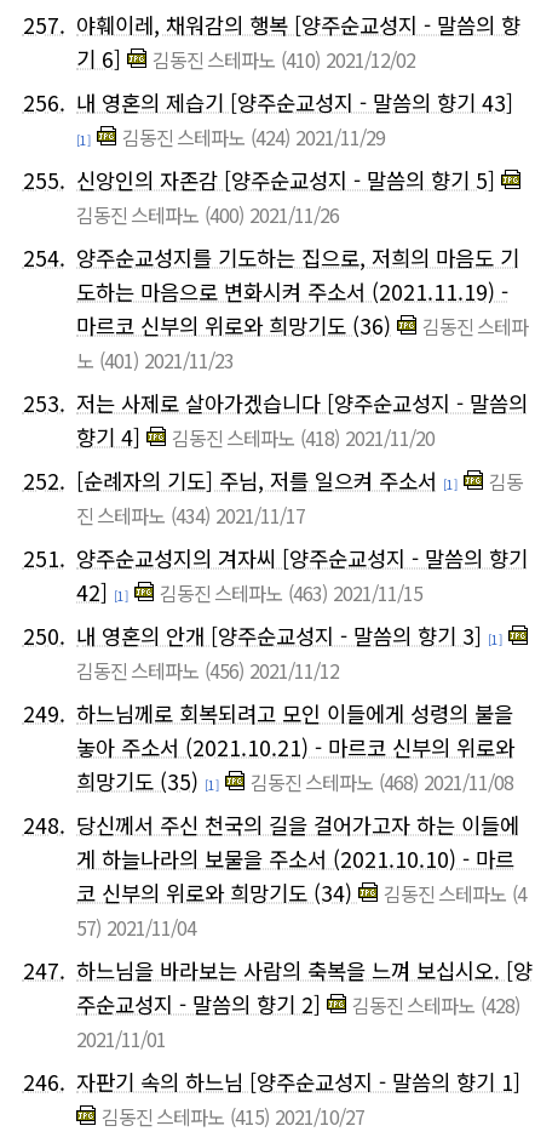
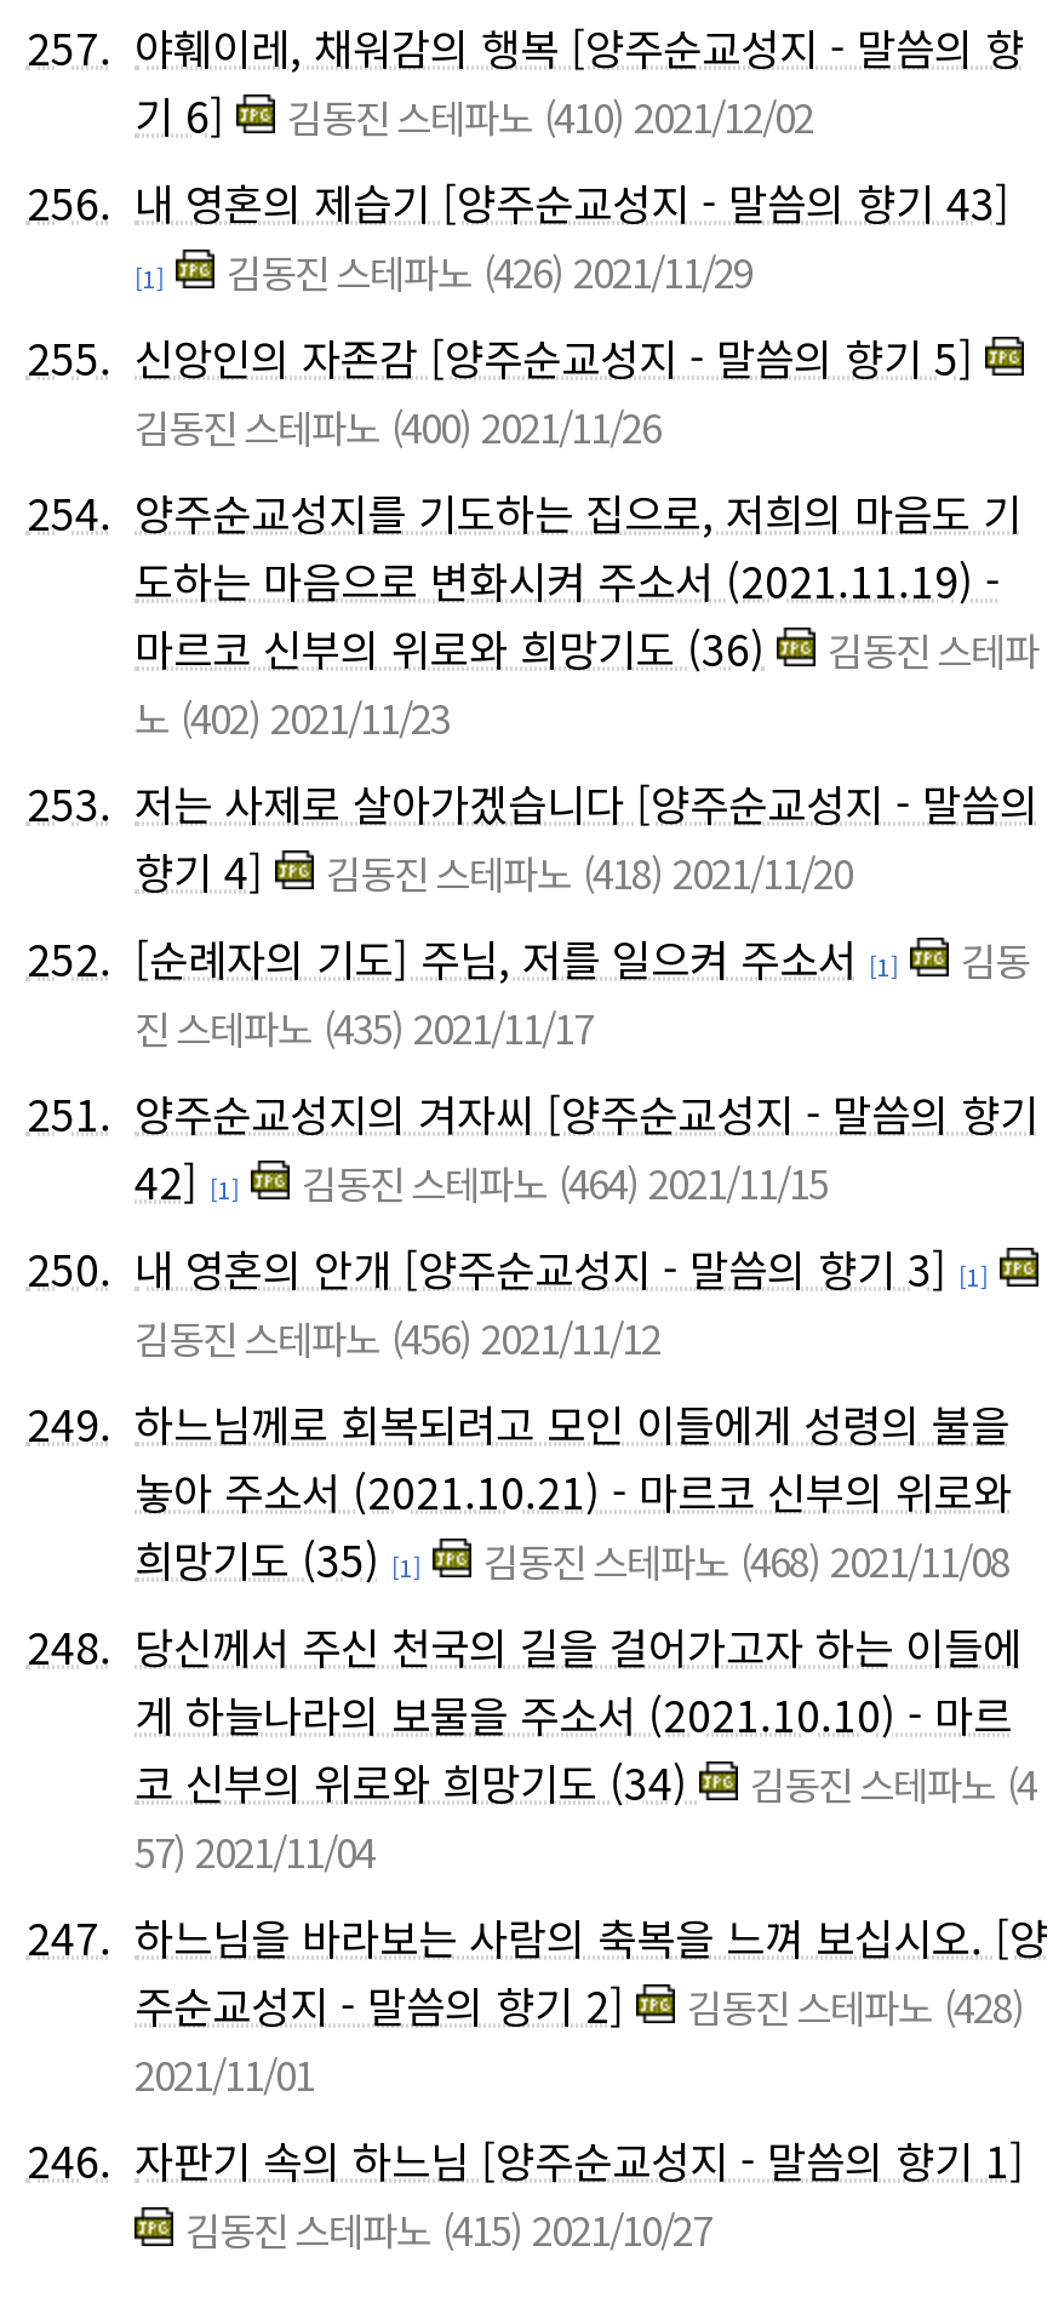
- 김동진 스테파노 (424) 2021/11/29
+ 김동진 스테파노 (426) 2021/11/29

- 노 (401) 2021/11/23
+ 노 (402) 2021/11/23

- 진 스테파노 (434) 2021/11/17
+ 진 스테파노 (435) 2021/11/17

- 김동진 스테파노 (463) 2021/11/15
+ 김동진 스테파노 (464) 2021/11/15
